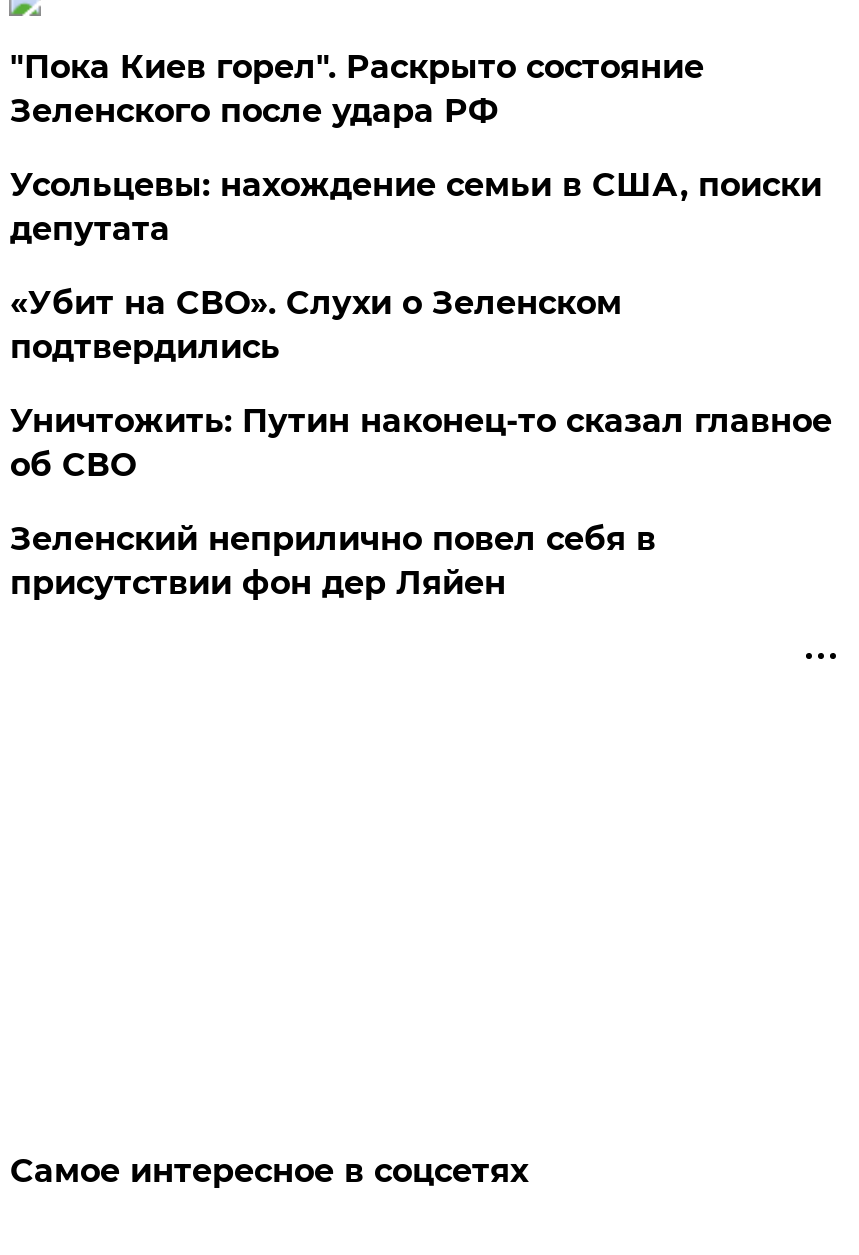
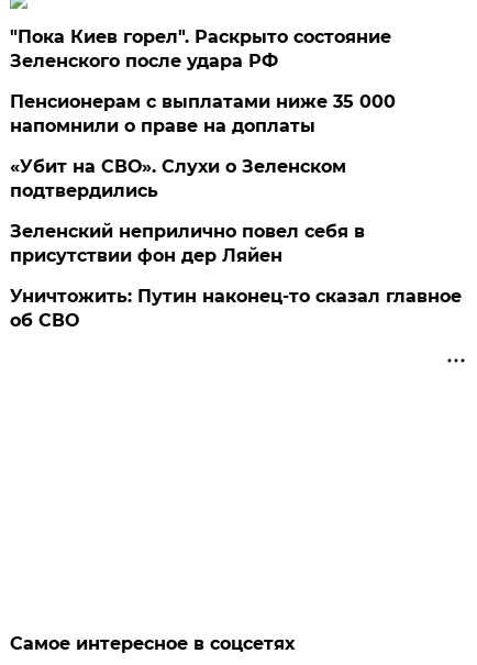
- Усольцевы: нахождение семьи в США, поиски
- депутата
+ Пенсионерам с выплатами ниже 35 000
+ напомнили о праве на доплаты

moved down: Уничтожить: Путин наконец-то сказал главное | об СВО

moved up: Зеленский неприлично повел cебя в | присутствии фон дер Ляйен
